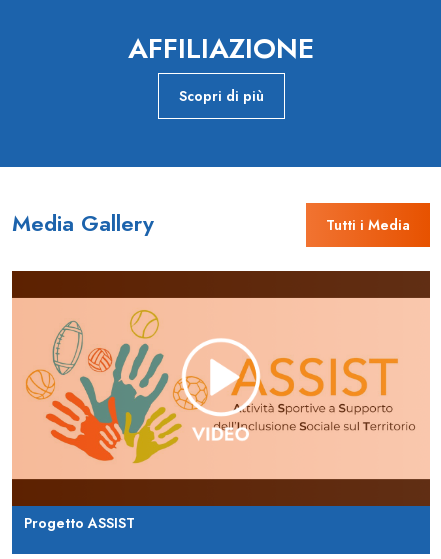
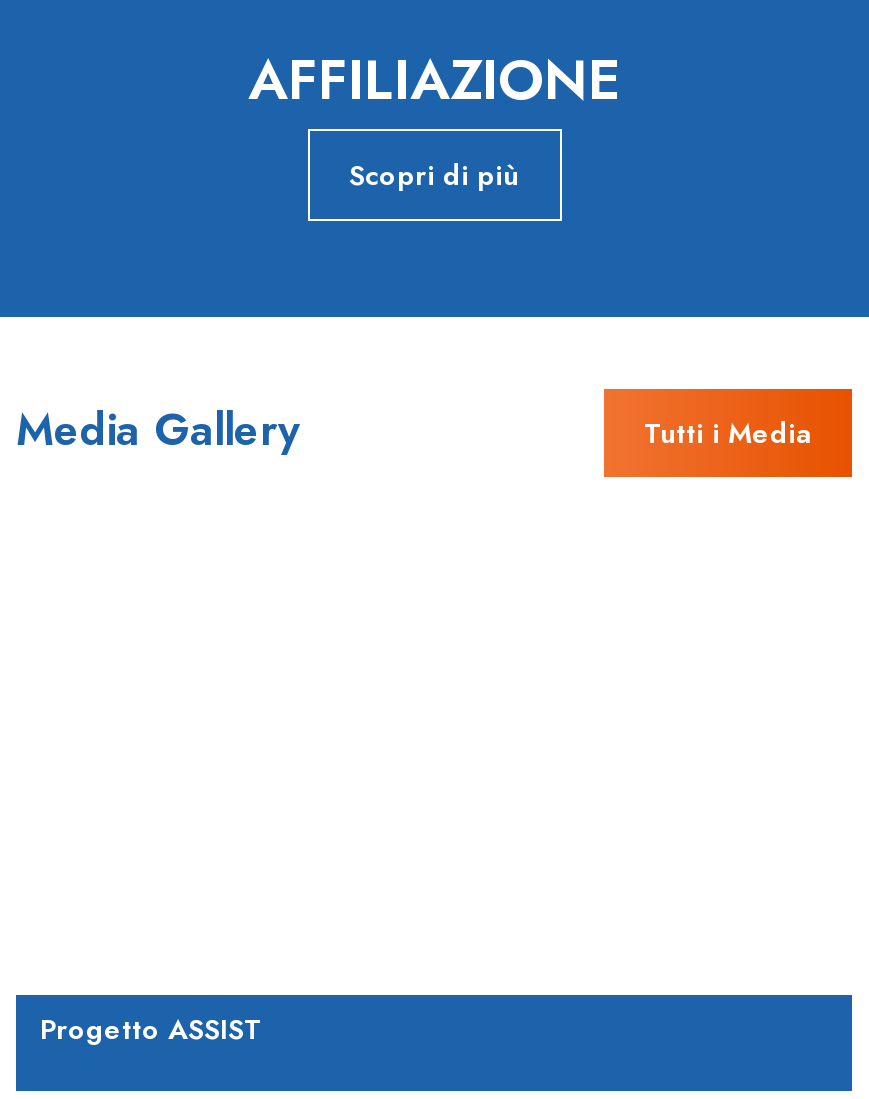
- [image]
